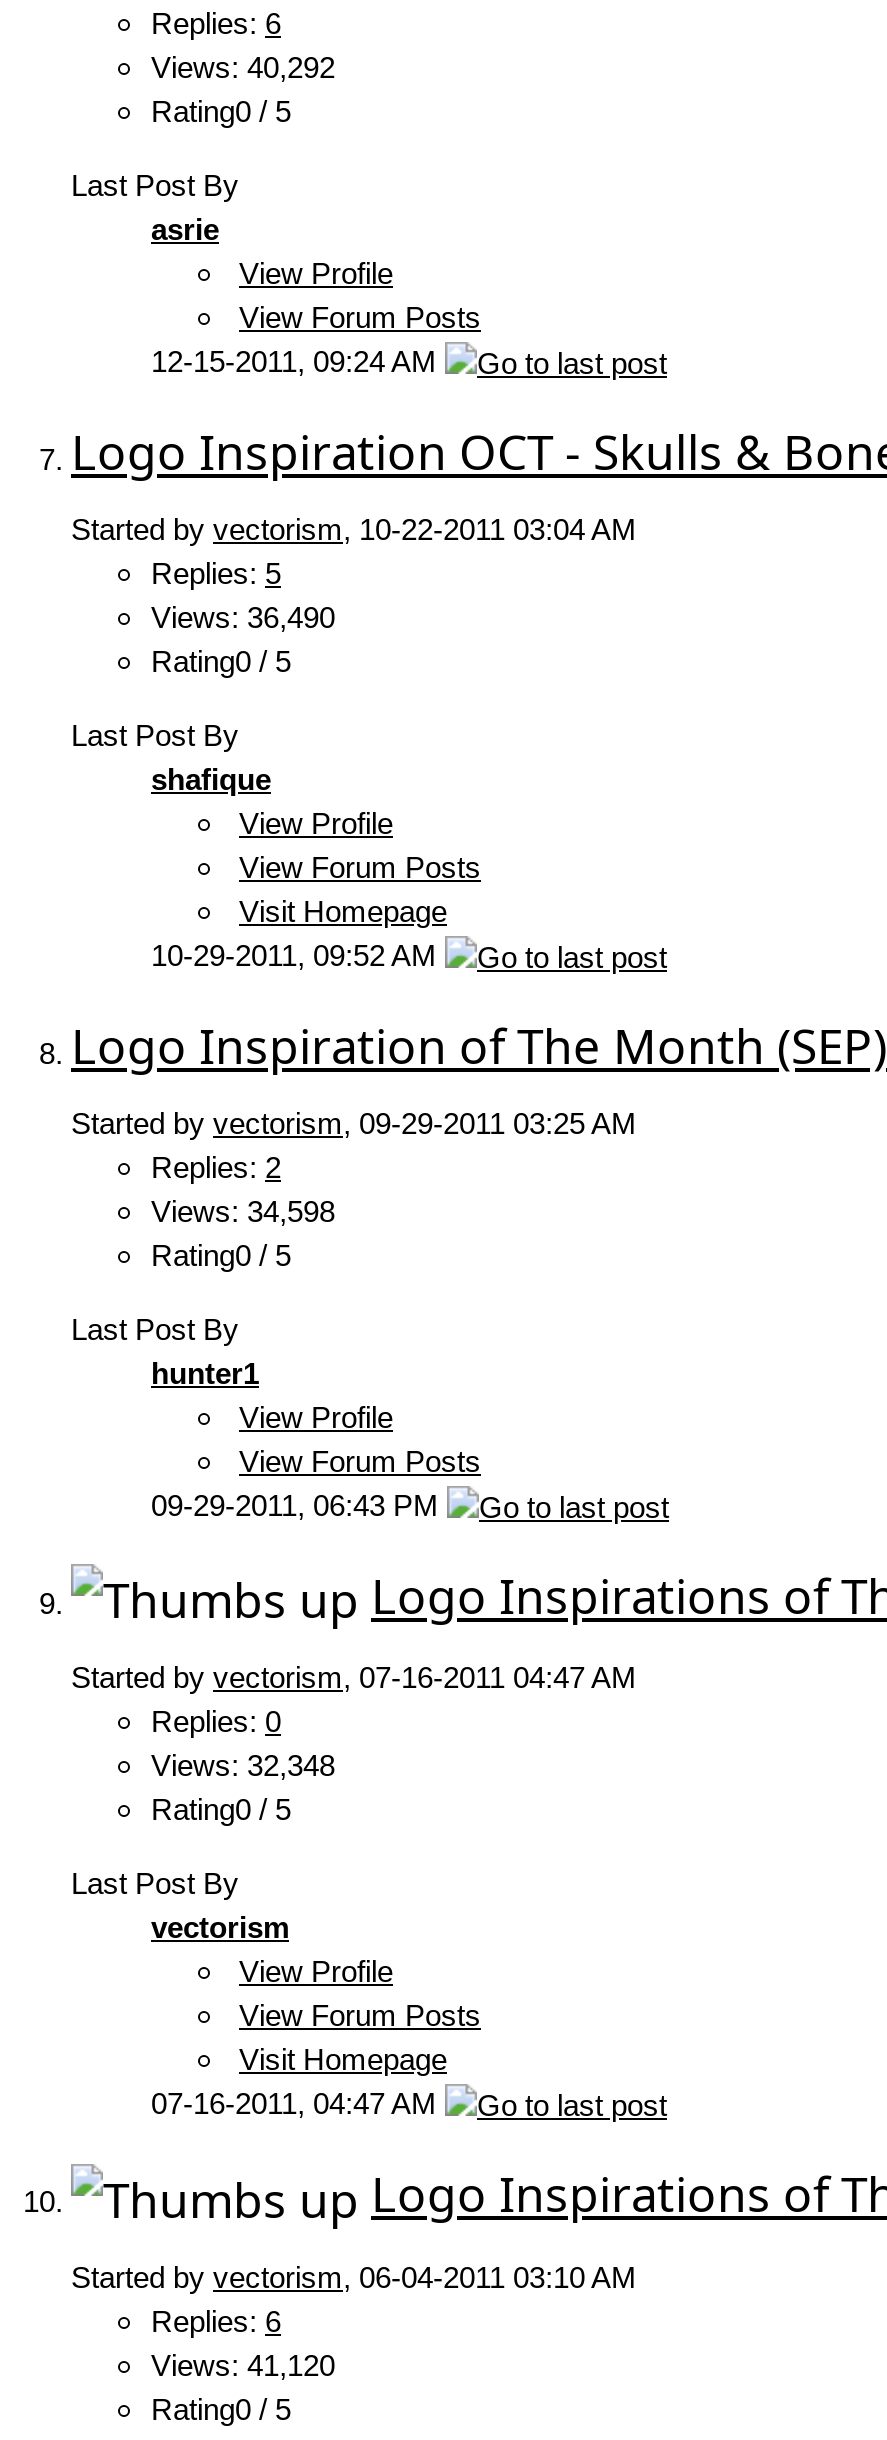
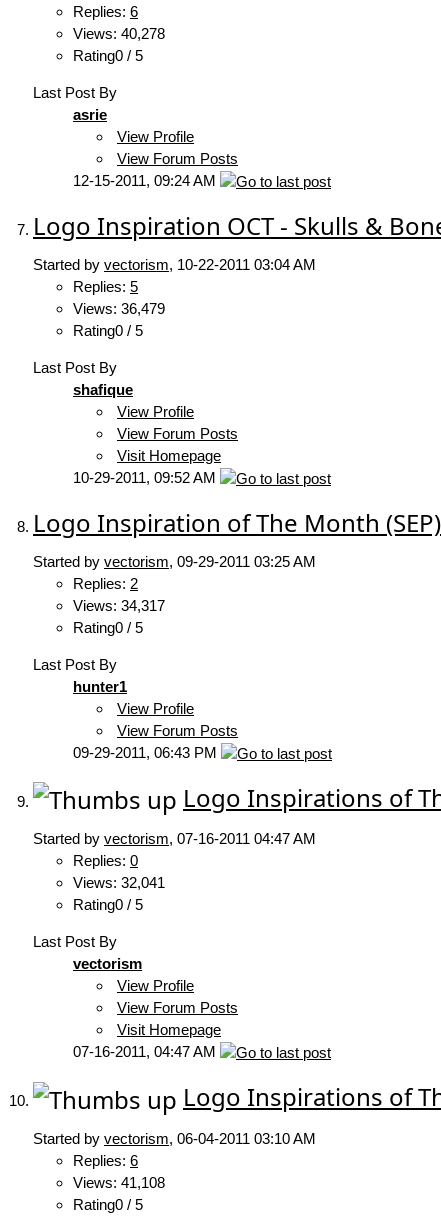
- Views: 40,292
+ Views: 40,278

- Views: 36,490
+ Views: 36,479

- Views: 34,598
+ Views: 34,317

- Views: 32,348
+ Views: 32,041

- Views: 41,120
+ Views: 41,108
